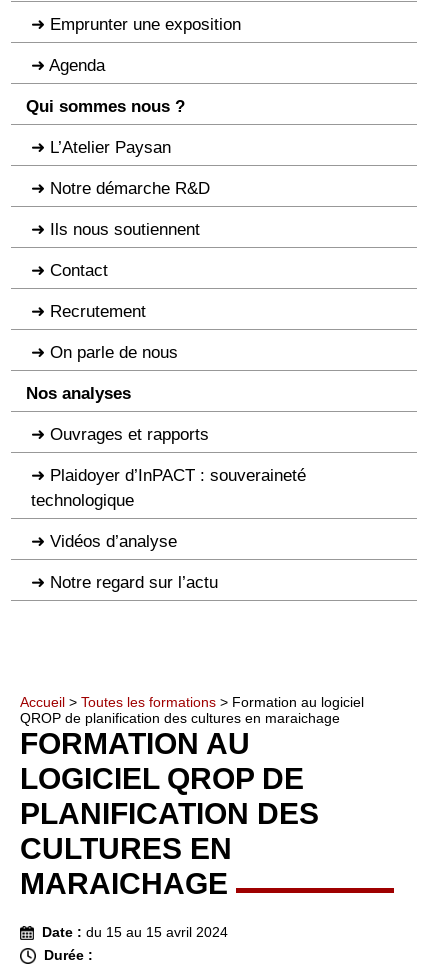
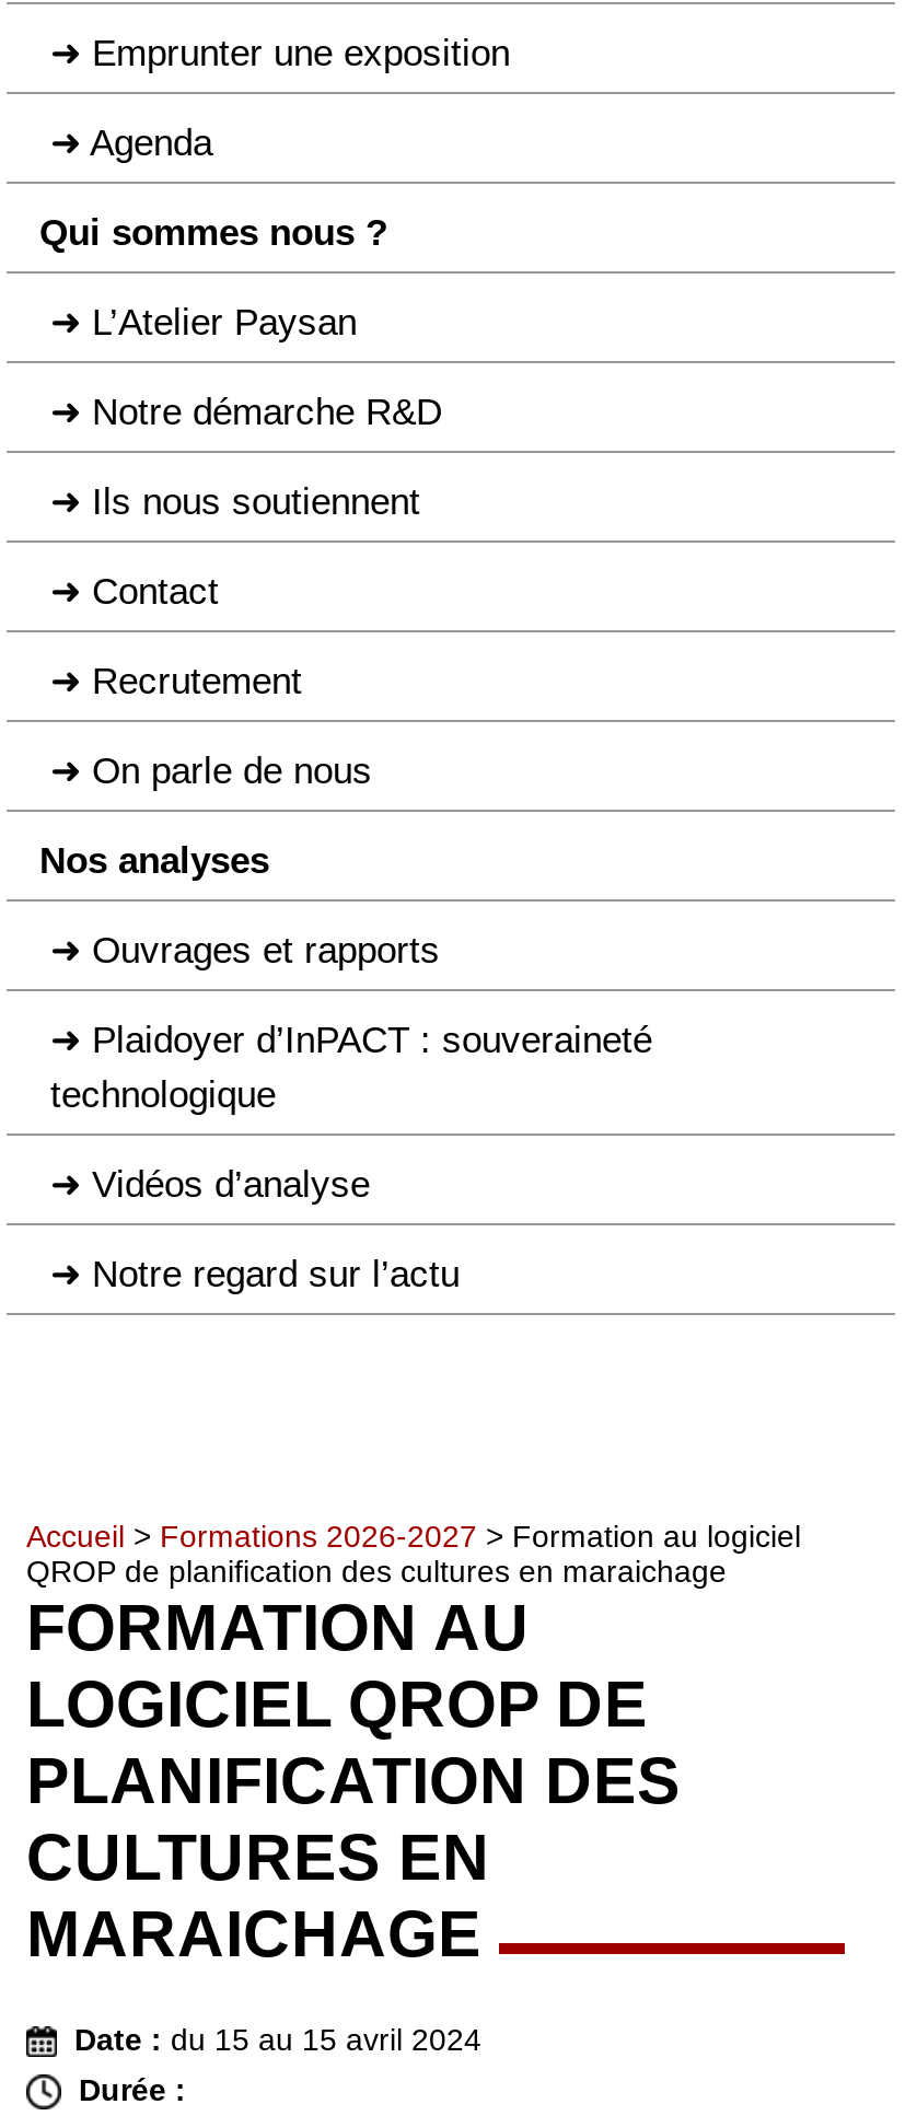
- Accueil > Toutes les formations > Formation au logiciel
+ Accueil > Formations 2026-2027 > Formation au logiciel
